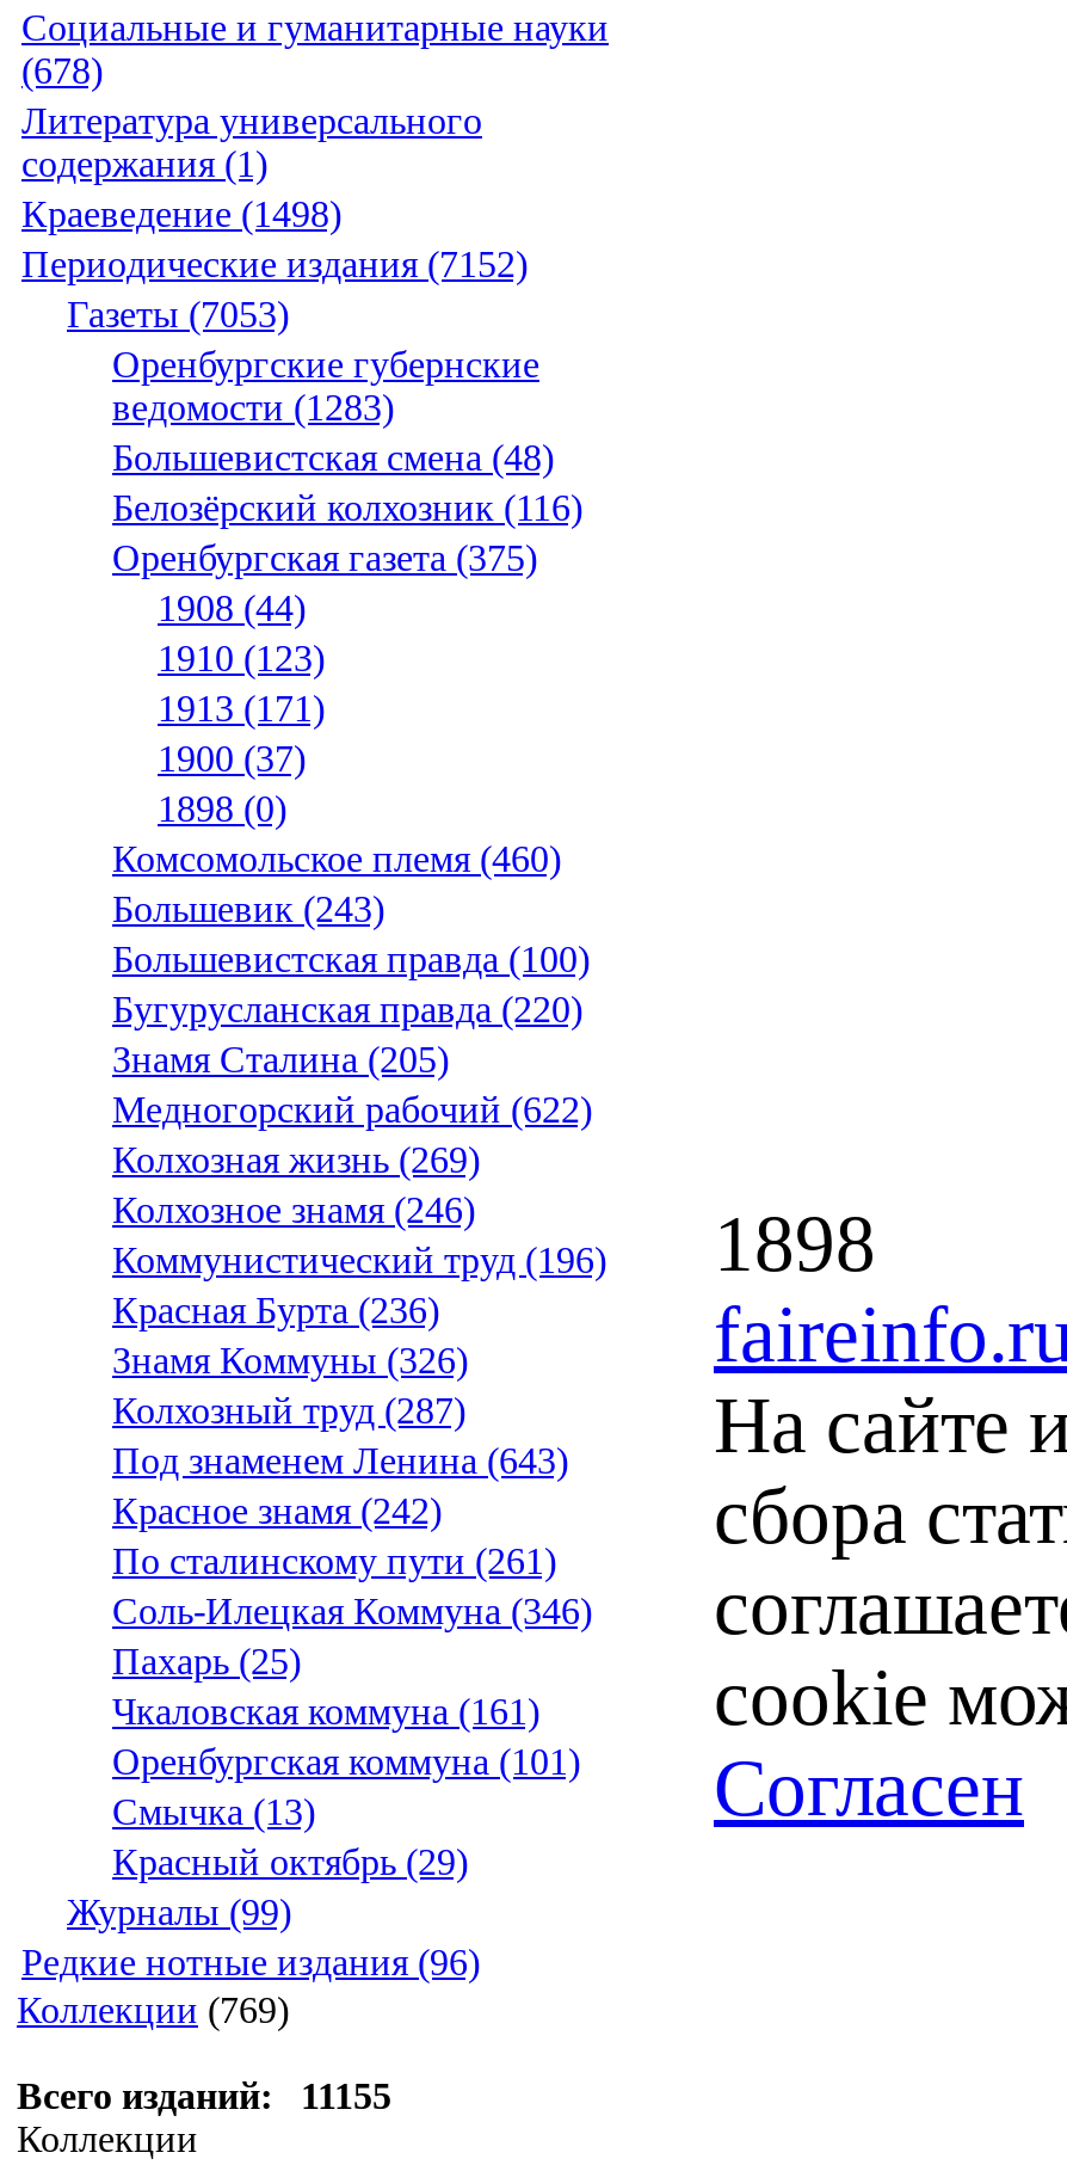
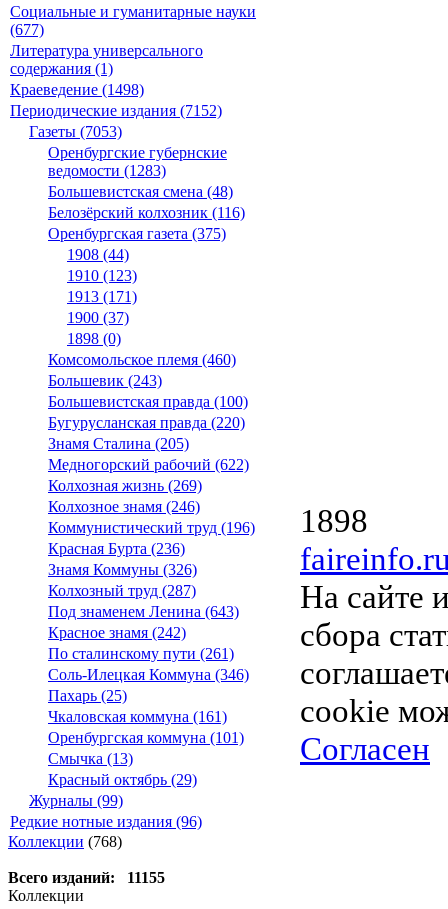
- (678)
+ (677)

- Коллекции (769)
+ Коллекции (768)
